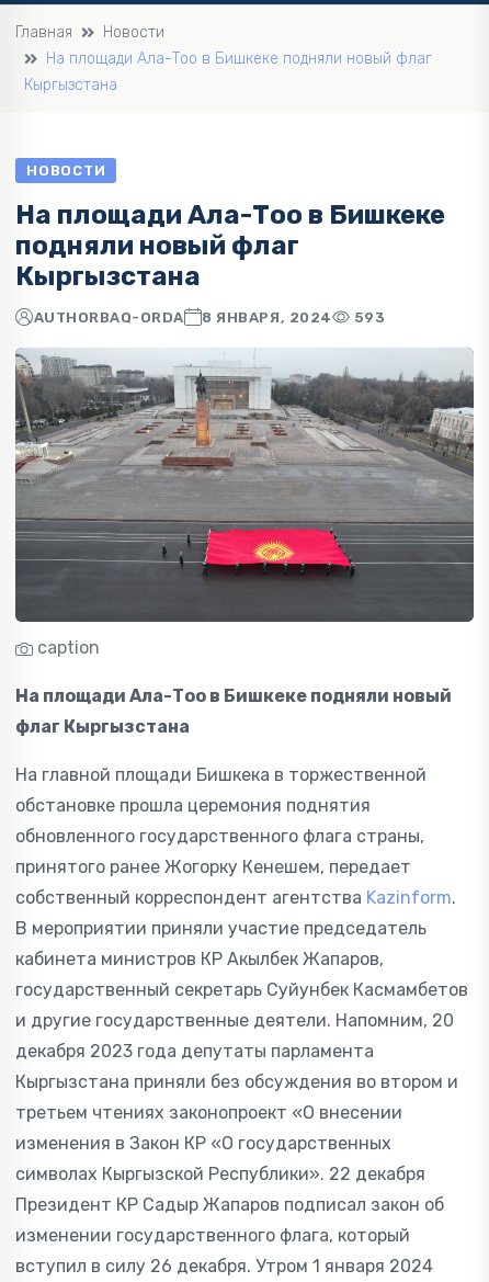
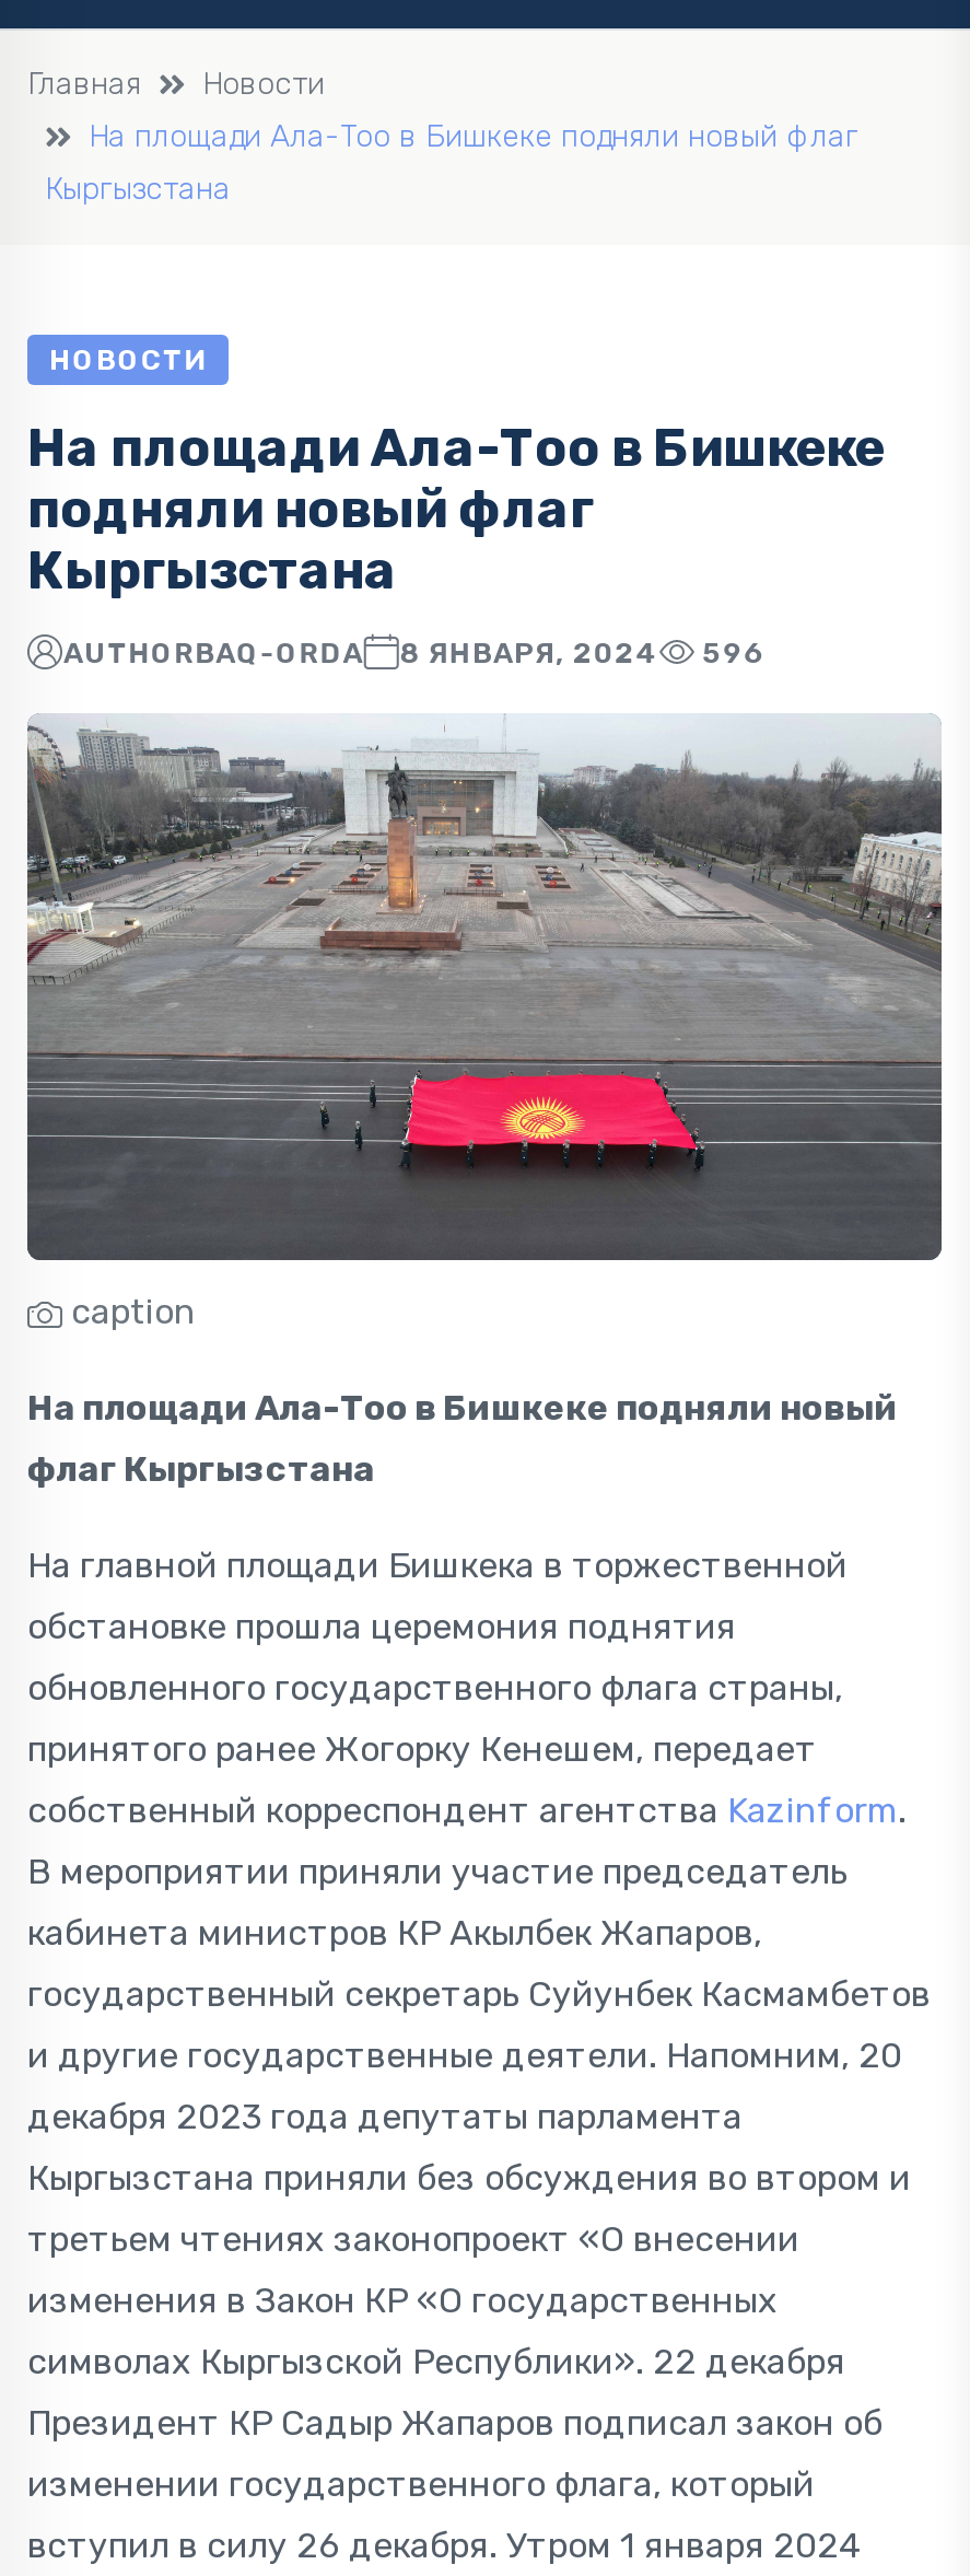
- AUTHORBAQ-ORDA 8 ЯНВАРЯ, 2024 593
+ AUTHORBAQ-ORDA 8 ЯНВАРЯ, 2024 596
